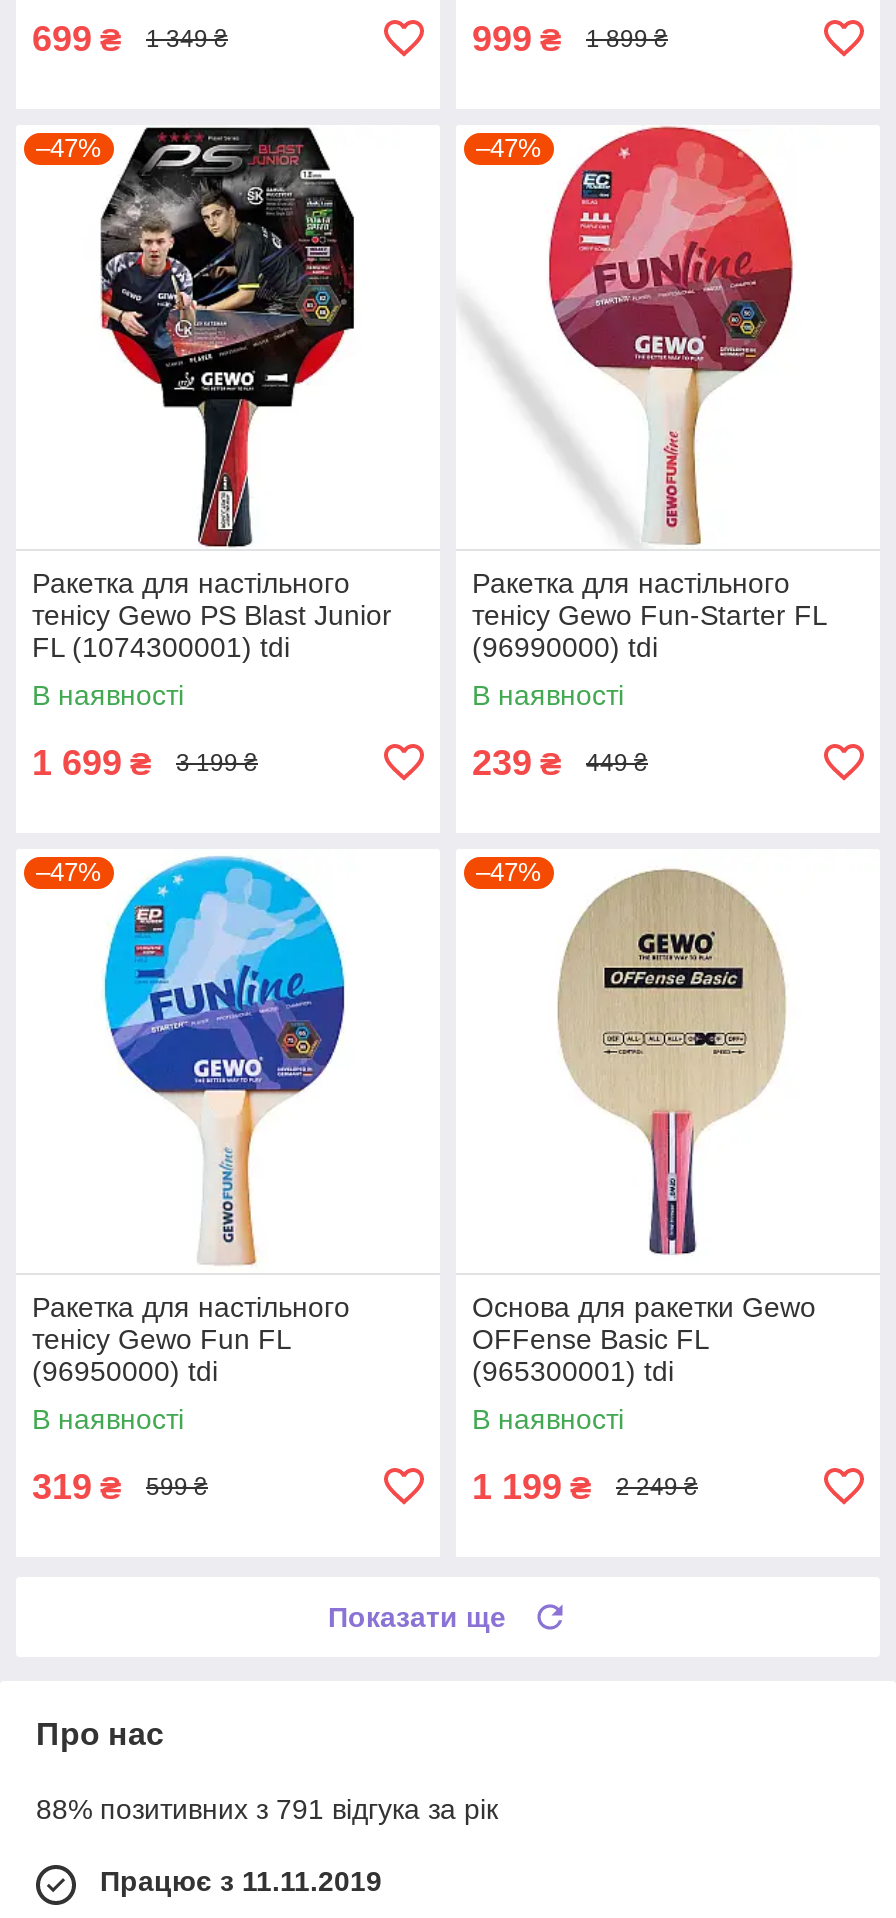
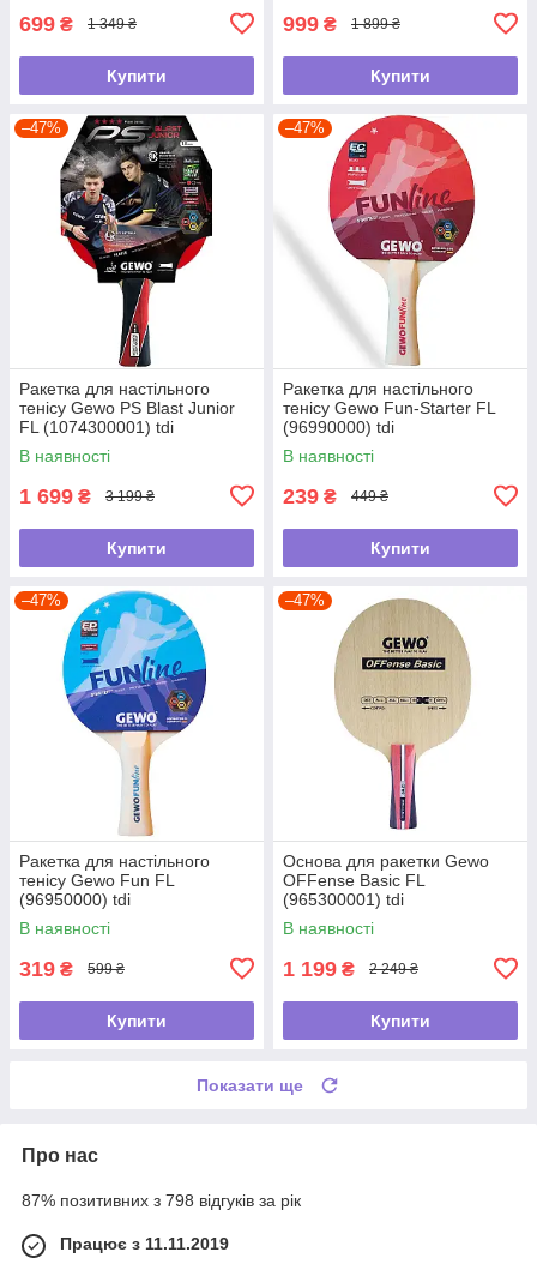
+ Купити

+ Купити

+ Купити

+ Купити

+ Купити

+ Купити

- 88% позитивних з 791 відгука за рік
+ 87% позитивних з 798 відгуків за рік
